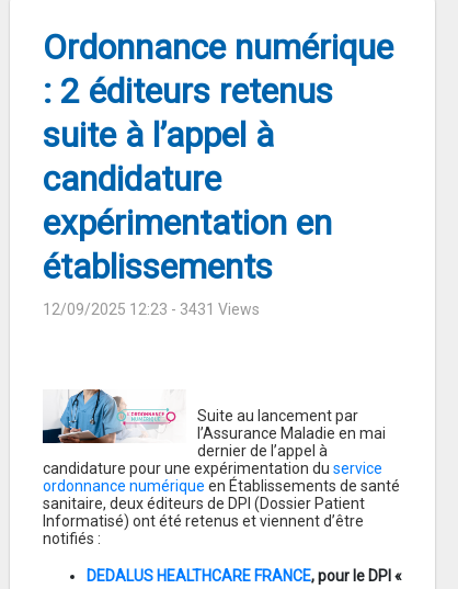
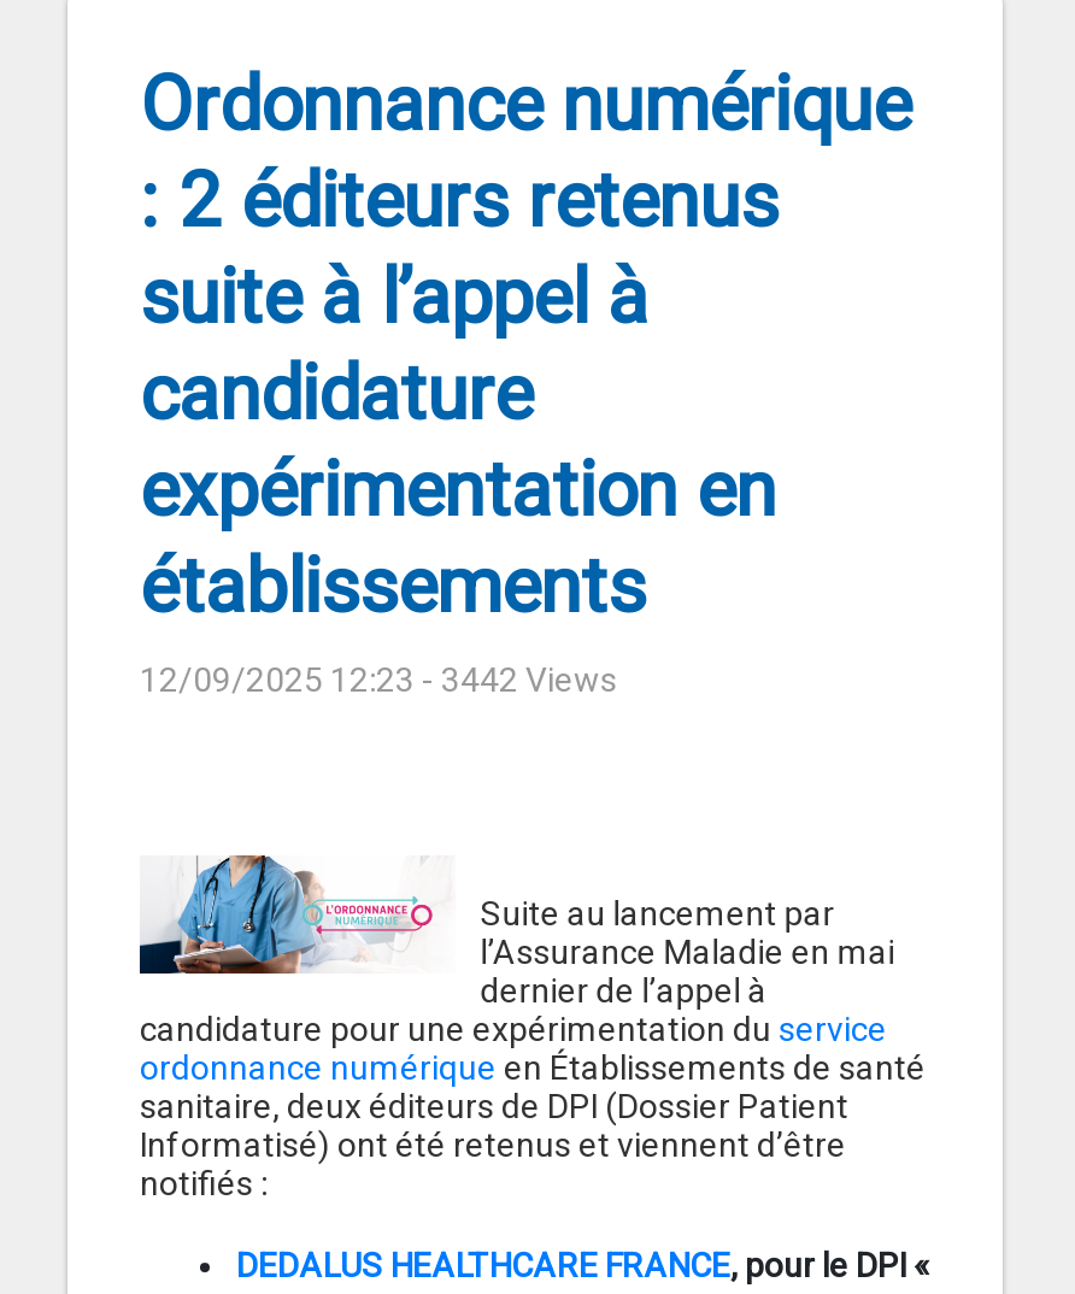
- 12/09/2025 12:23 - 3431 Views
+ 12/09/2025 12:23 - 3442 Views
